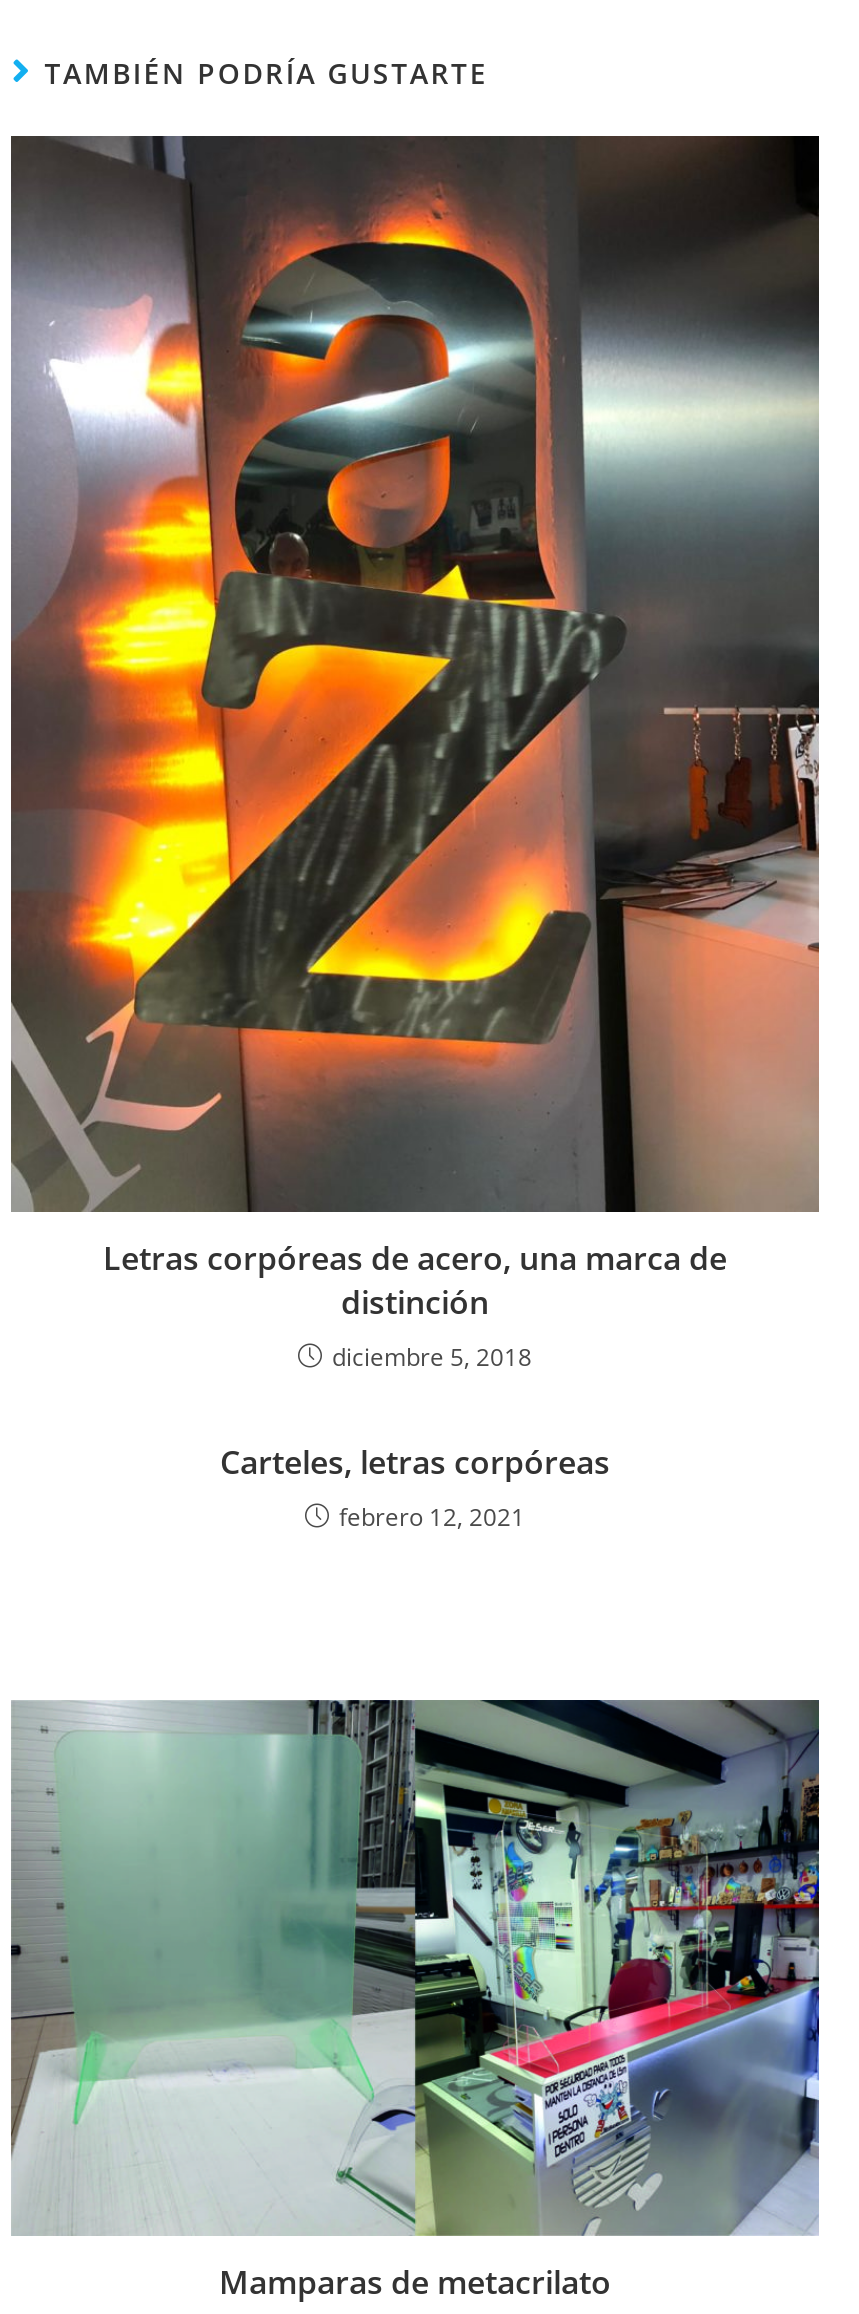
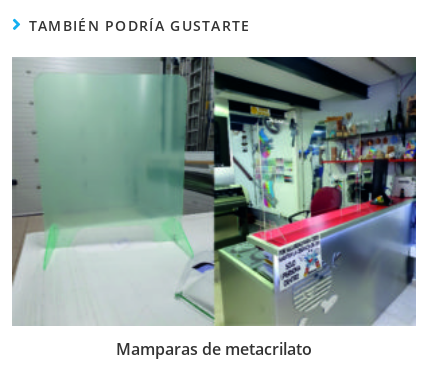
- [image]
- Letras corpóreas de acero, una marca de
- distinción
- diciembre 5, 2018
- Carteles, letras corpóreas
- febrero 12, 2021
